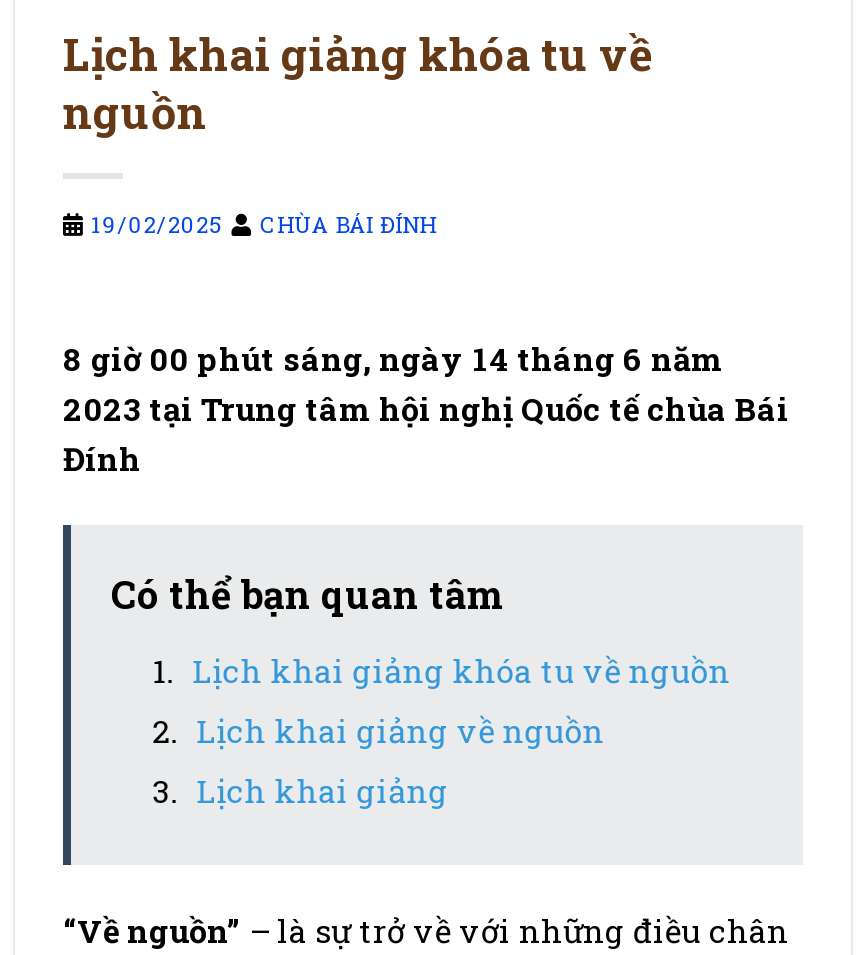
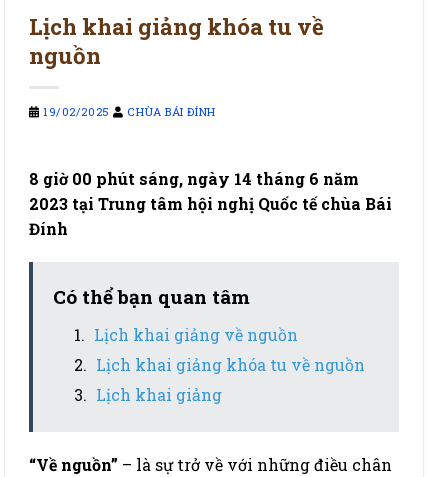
moved down: Lịch khai giảng khóa tu về nguồn

moved up: Lịch khai giảng về nguồn
